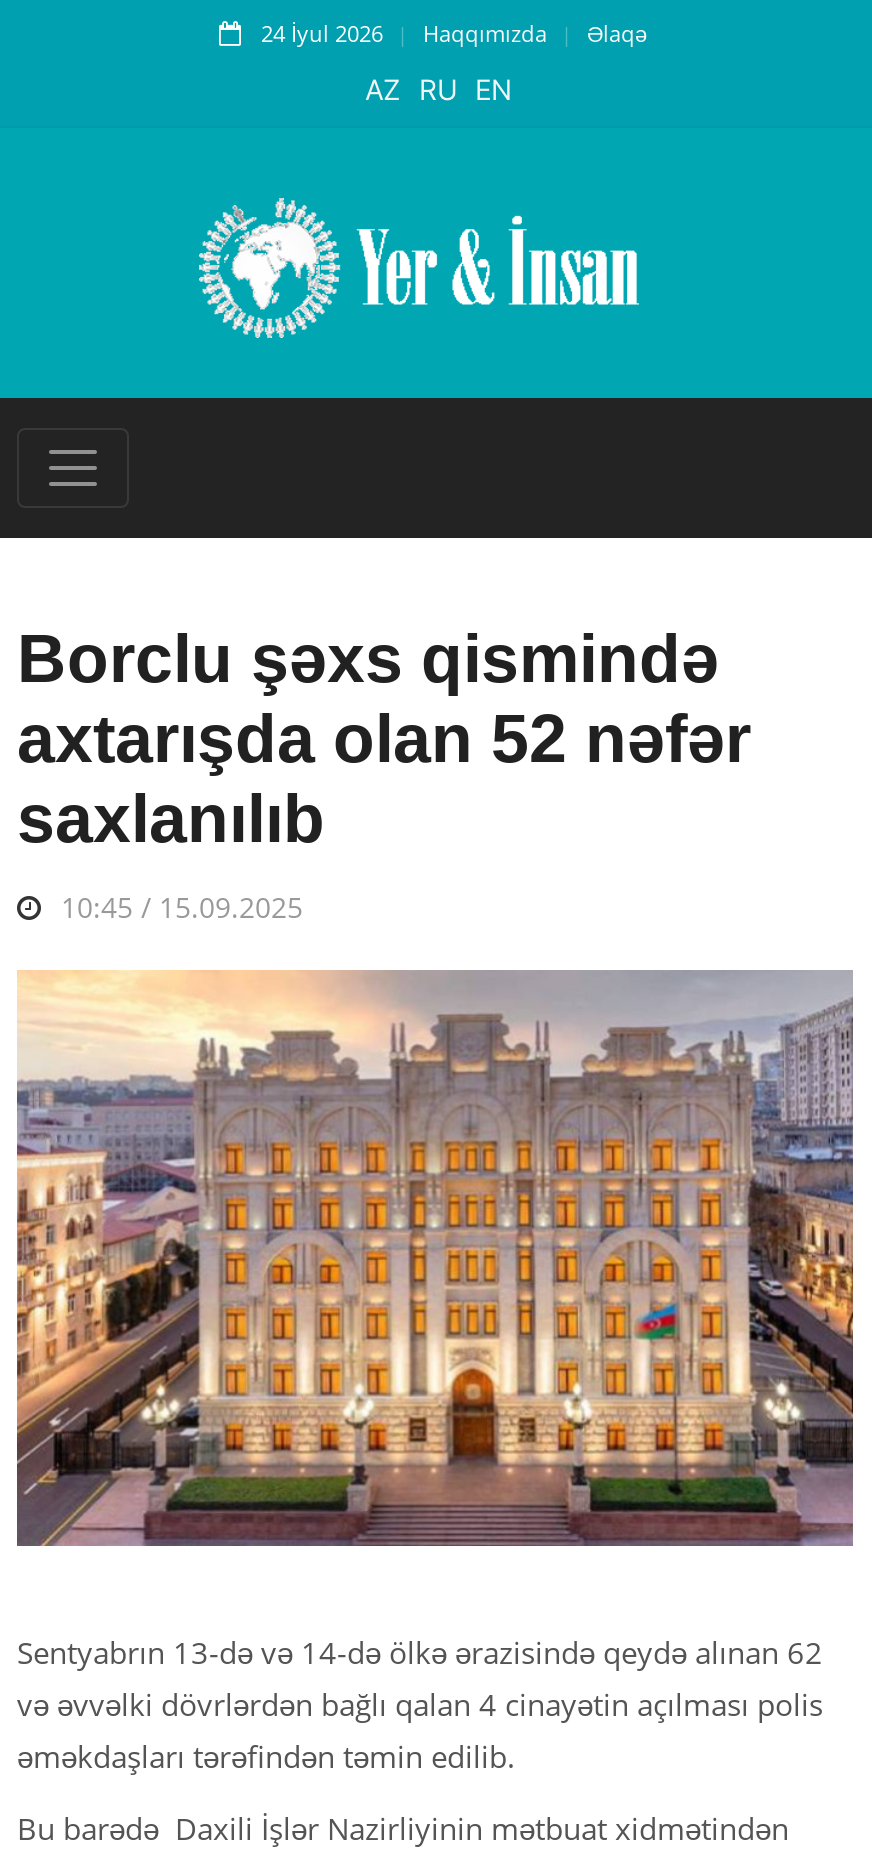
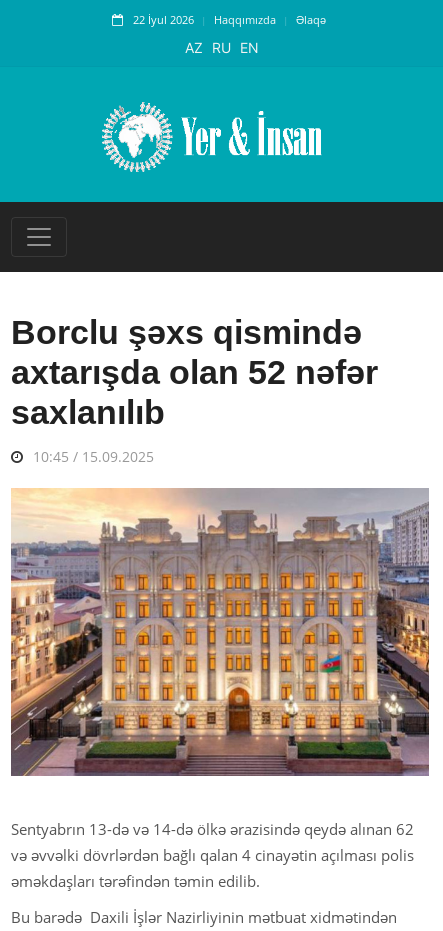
- 24 İyul 2026 Haqqımızda Əlaqə
+ 22 İyul 2026 Haqqımızda Əlaqə
